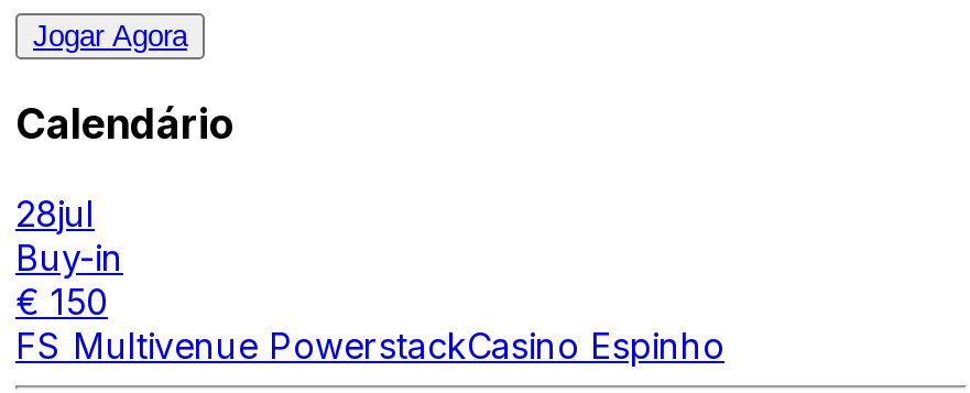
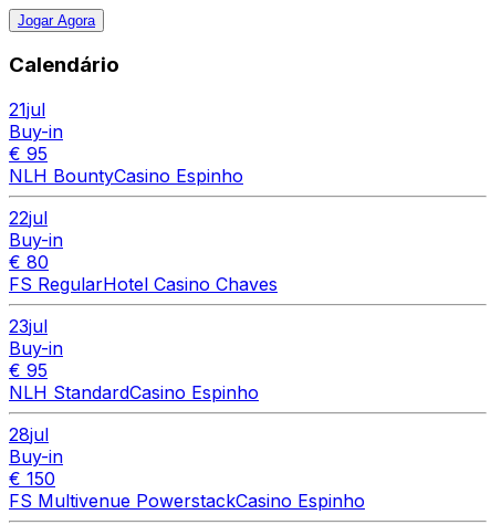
+ 21jul
+ Buy-in
+ € 95
+ NLH BountyCasino Espinho
+ 22jul
+ Buy-in
+ € 80
+ FS RegularHotel Casino Chaves
+ 23jul
+ Buy-in
+ € 95
+ NLH StandardCasino Espinho
